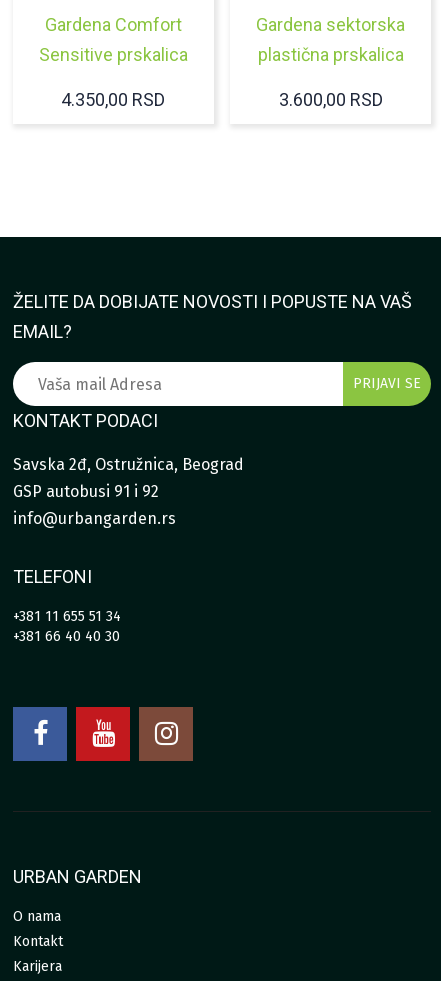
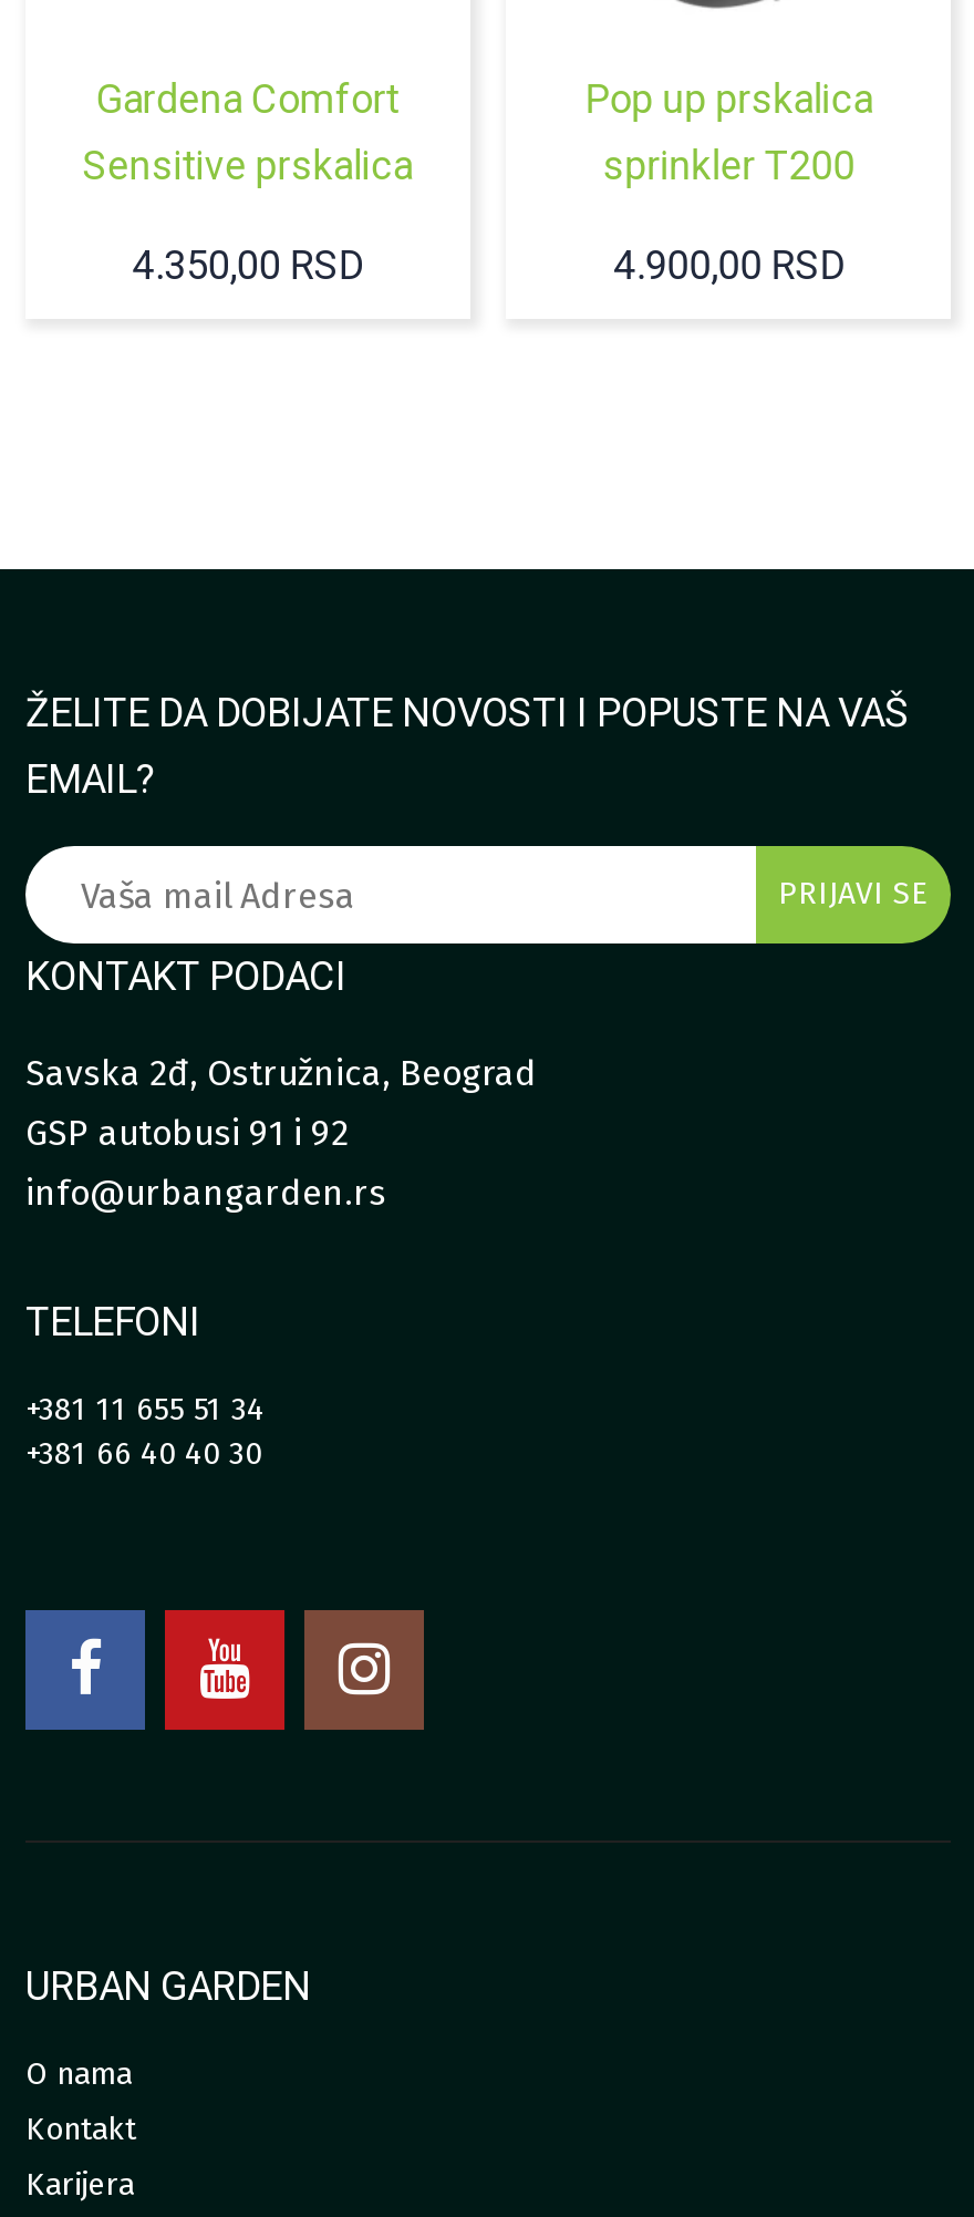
- Gardena sektorska
- plastična prskalica
+ Pop up prskalica
+ sprinkler T200

- 3.600,00 RSD
+ 4.900,00 RSD
